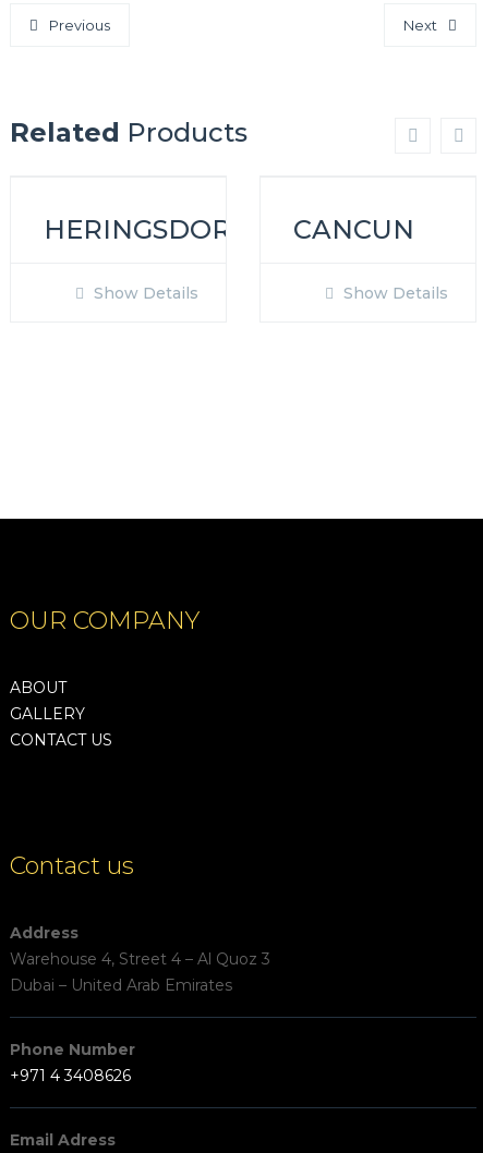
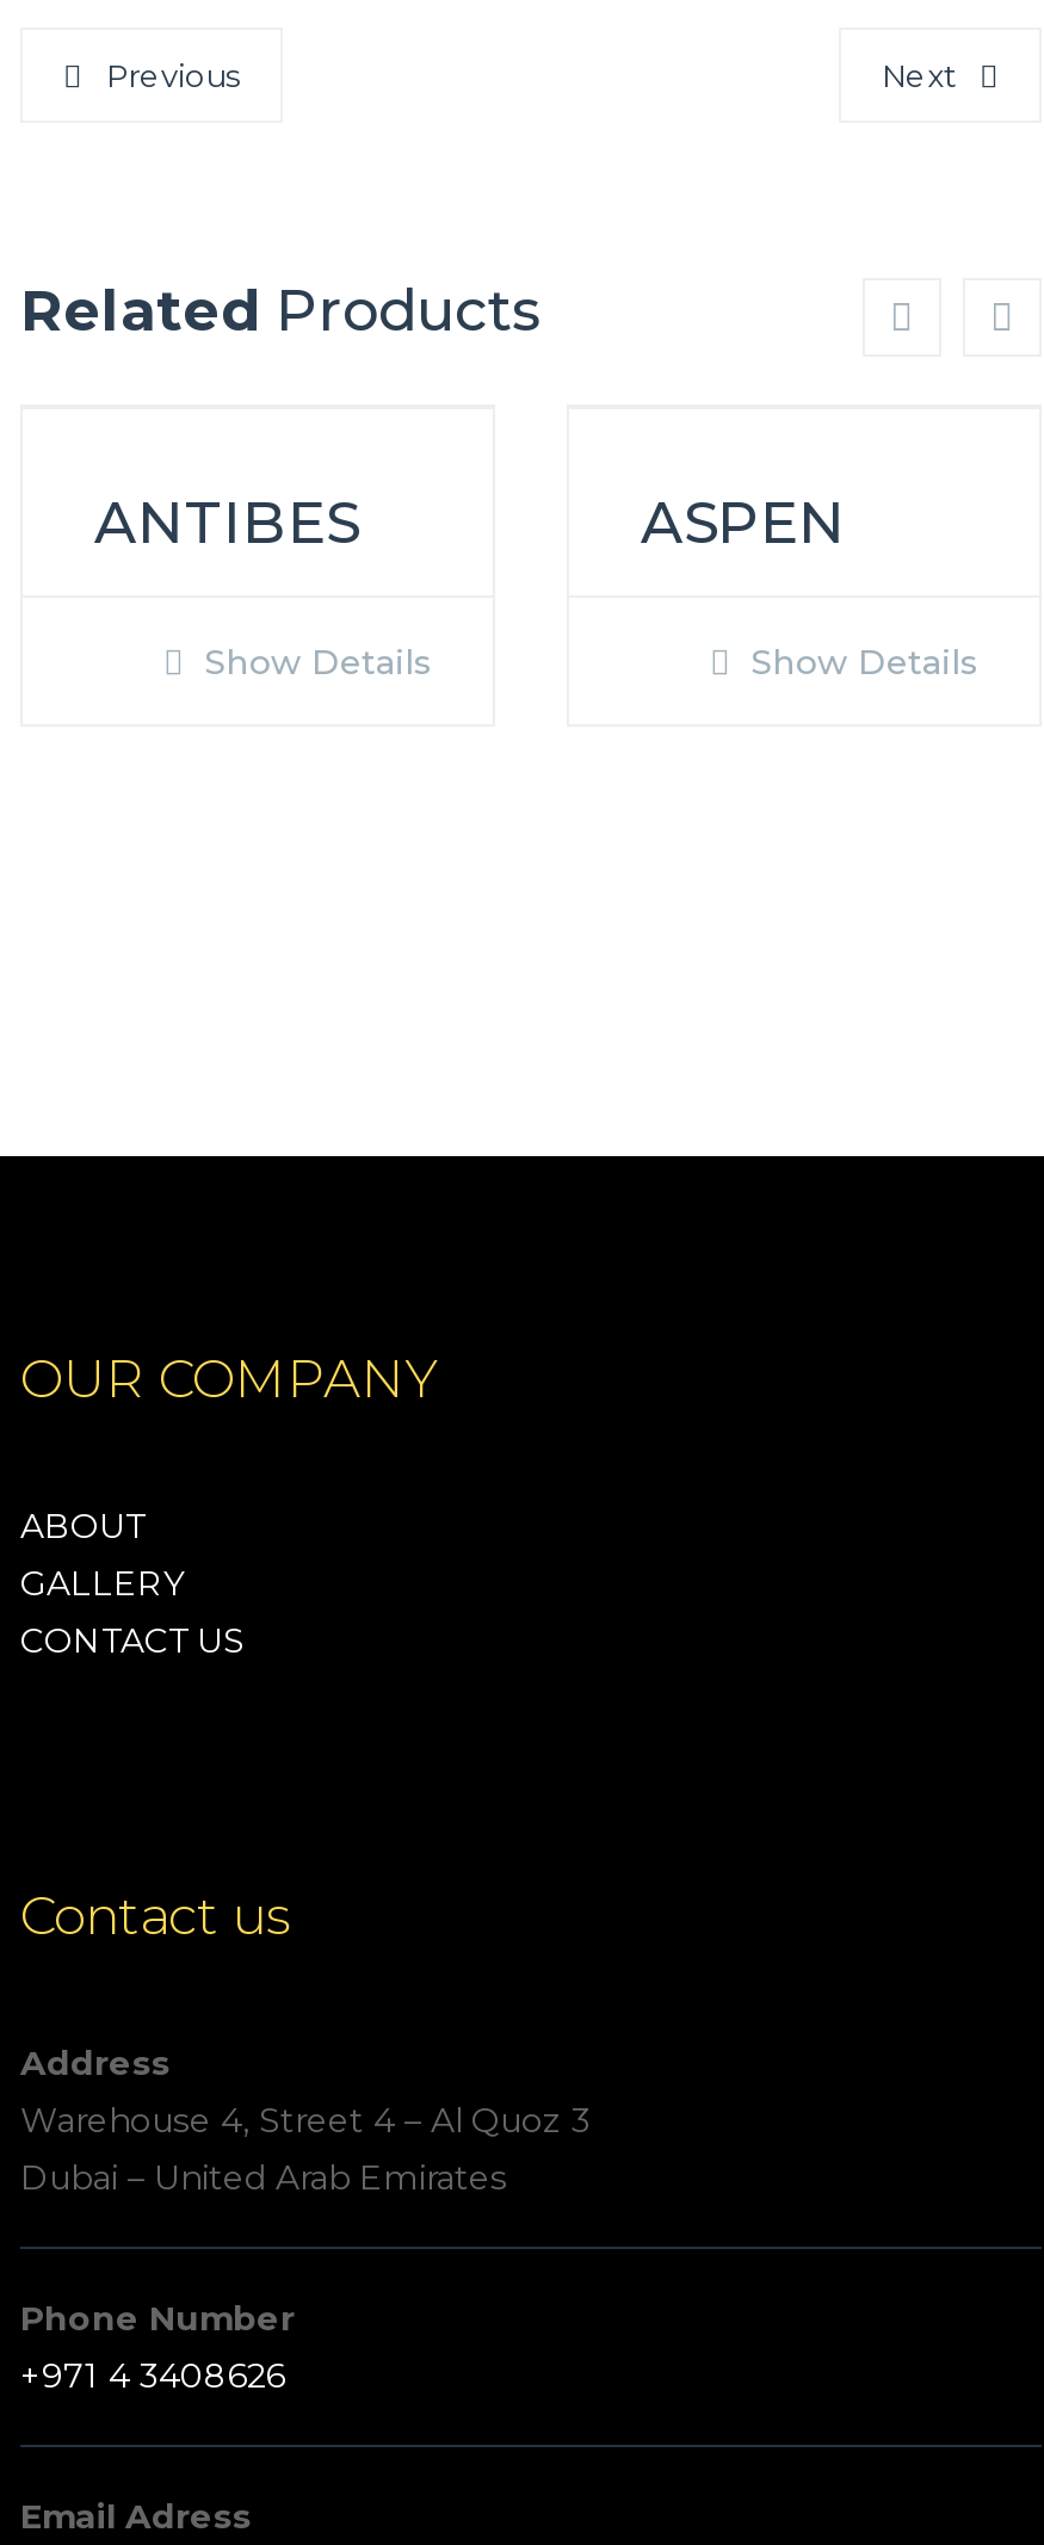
- HERINGSDORF
+ ANTIBES

- CANCUN
+ ASPEN
